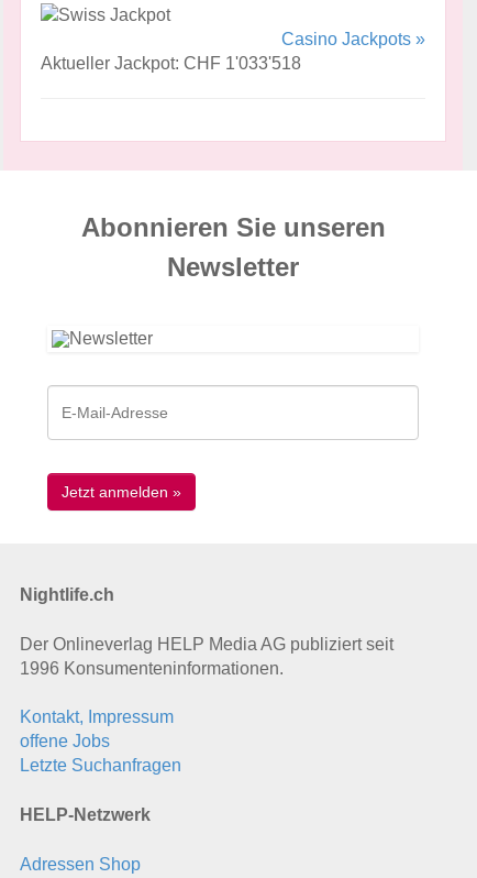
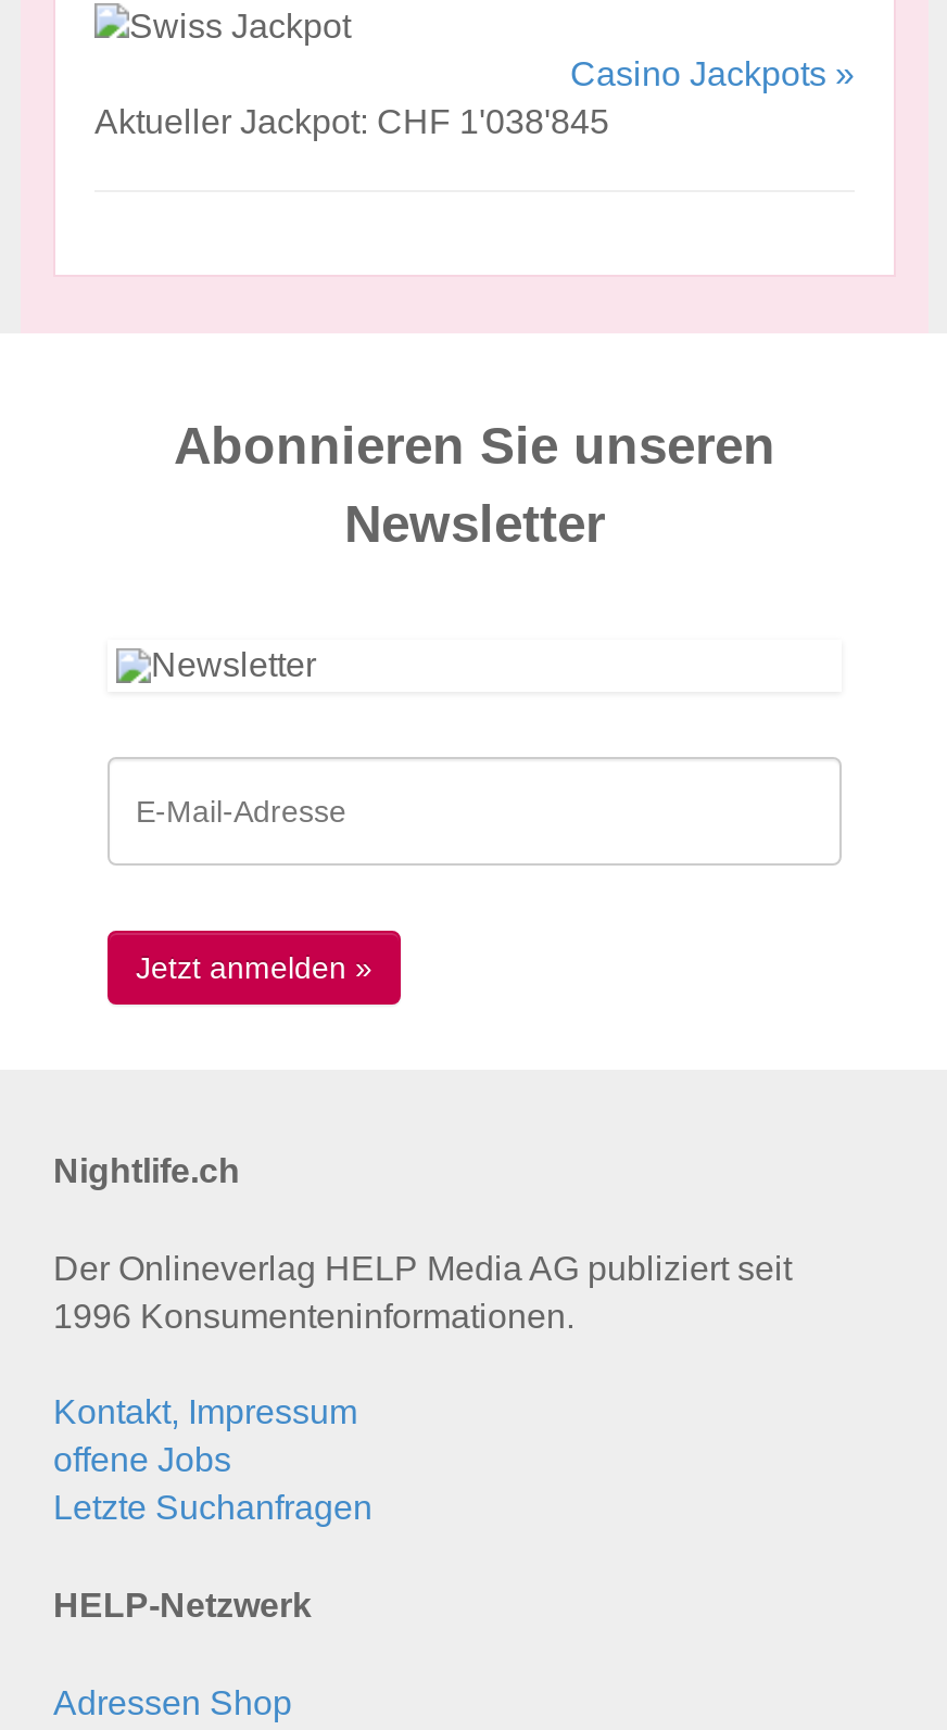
- Aktueller Jackpot: CHF 1'033'518
+ Aktueller Jackpot: CHF 1'038'845
